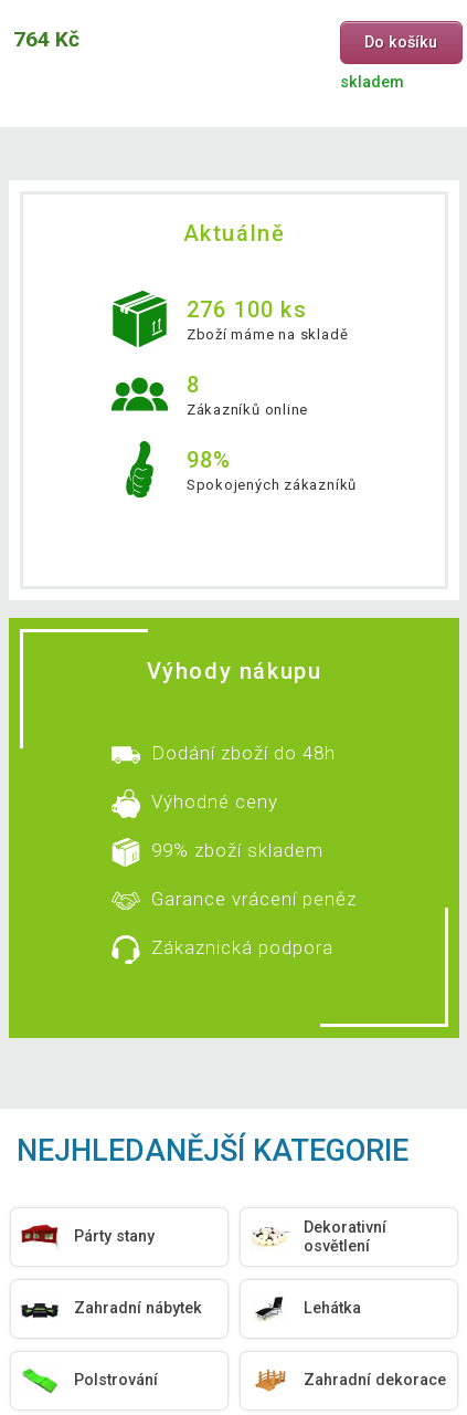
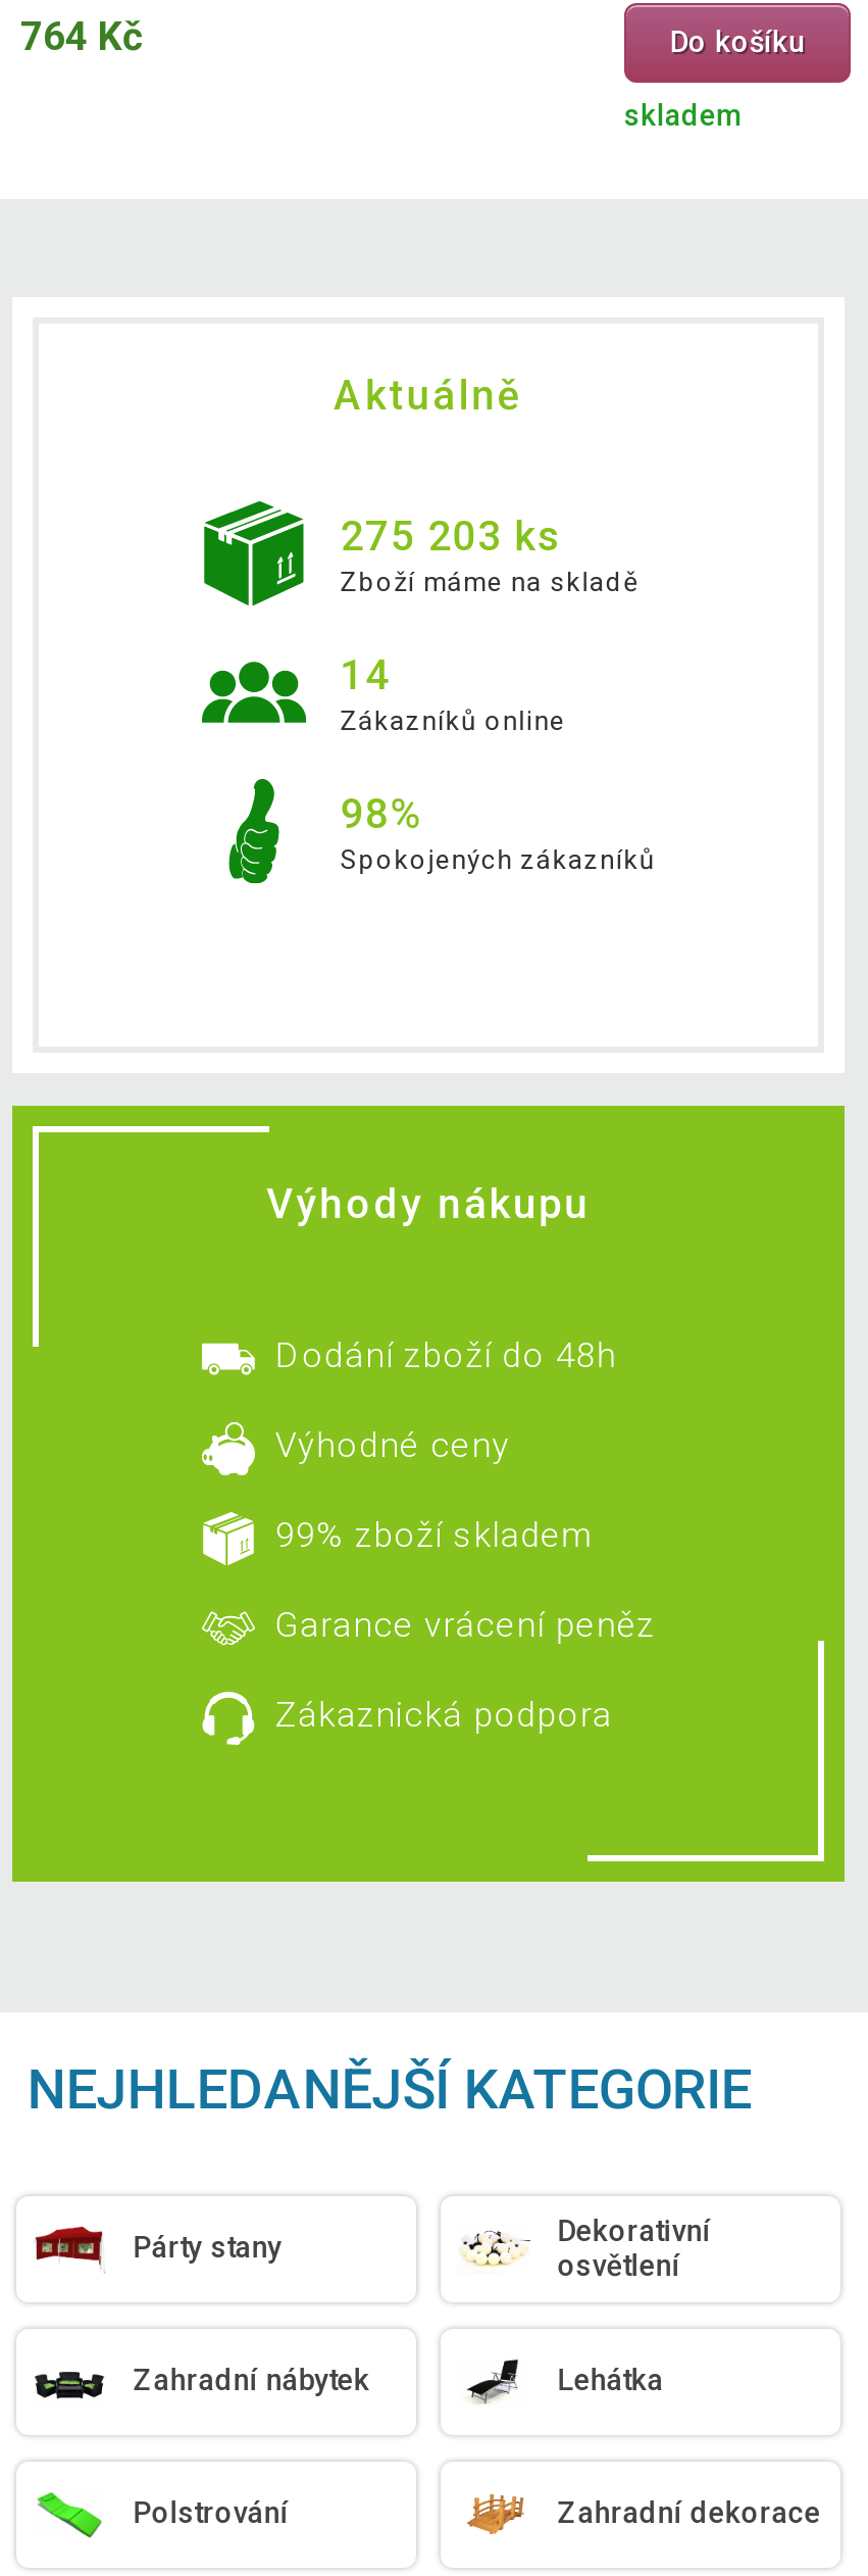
- 276 100 ks
+ 275 203 ks

- 8
+ 14
